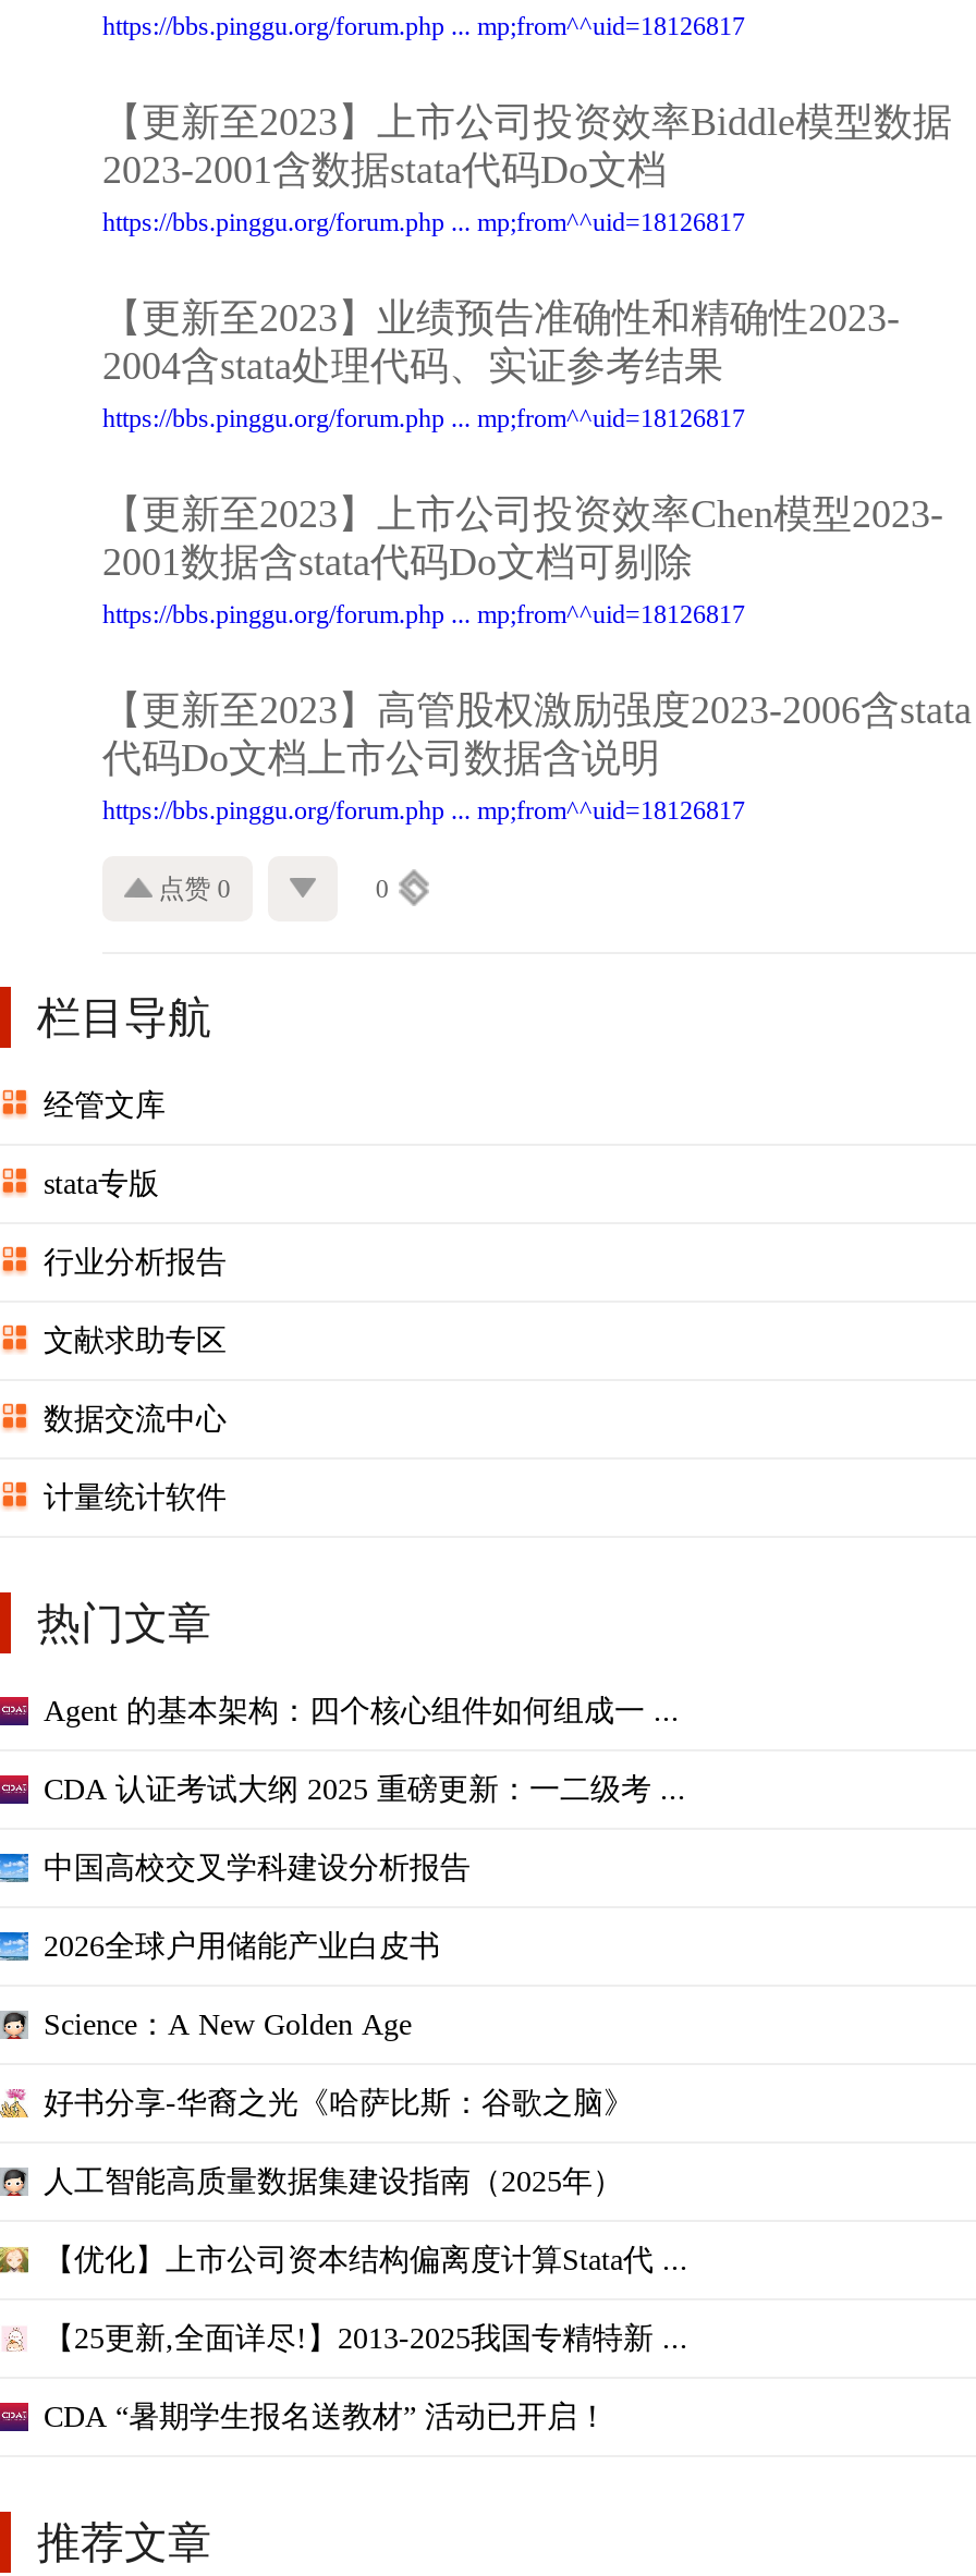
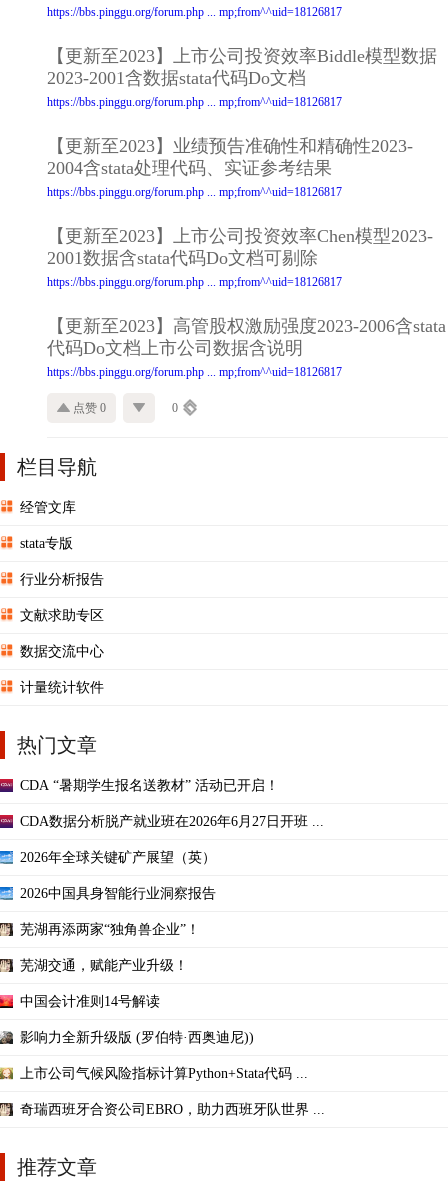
- Agent 的基本架构：四个核心组件如何组成一 ...
- CDA 认证考试大纲 2025 重磅更新：一二级考 ...
- 中国高校交叉学科建设分析报告
- 2026全球户用储能产业白皮书
- Science：A New Golden Age
- 好书分享-华裔之光《哈萨比斯：谷歌之脑》
- 人工智能高质量数据集建设指南（2025年）
- 【优化】上市公司资本结构偏离度计算Stata代 ...
- 【25更新,全面详尽!】2013-2025我国专精特新 ...

moved up: CDA “暑期学生报名送教材” 活动已开启！

+ CDA数据分析脱产就业班在2026年6月27日开班 ...
+ 2026年全球关键矿产展望（英）
+ 2026中国具身智能行业洞察报告
+ 芜湖再添两家“独角兽企业”！
+ 芜湖交通，赋能产业升级！
+ 中国会计准则14号解读
+ 影响力全新升级版 (罗伯特·西奥迪尼))
+ 上市公司气候风险指标计算Python+Stata代码 ...
+ 奇瑞西班牙合资公司EBRO，助力西班牙队世界 ...
